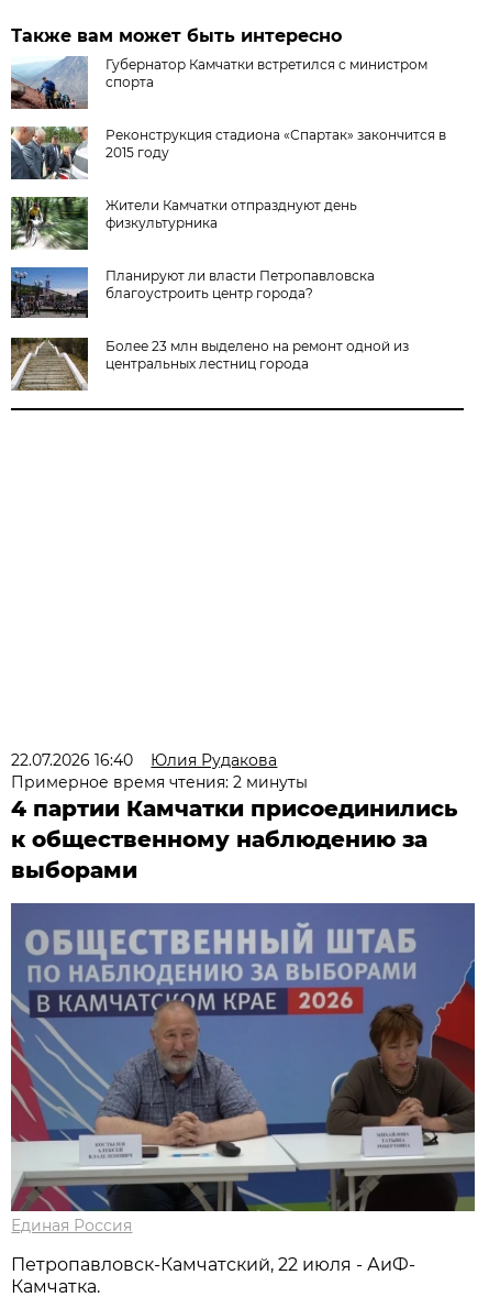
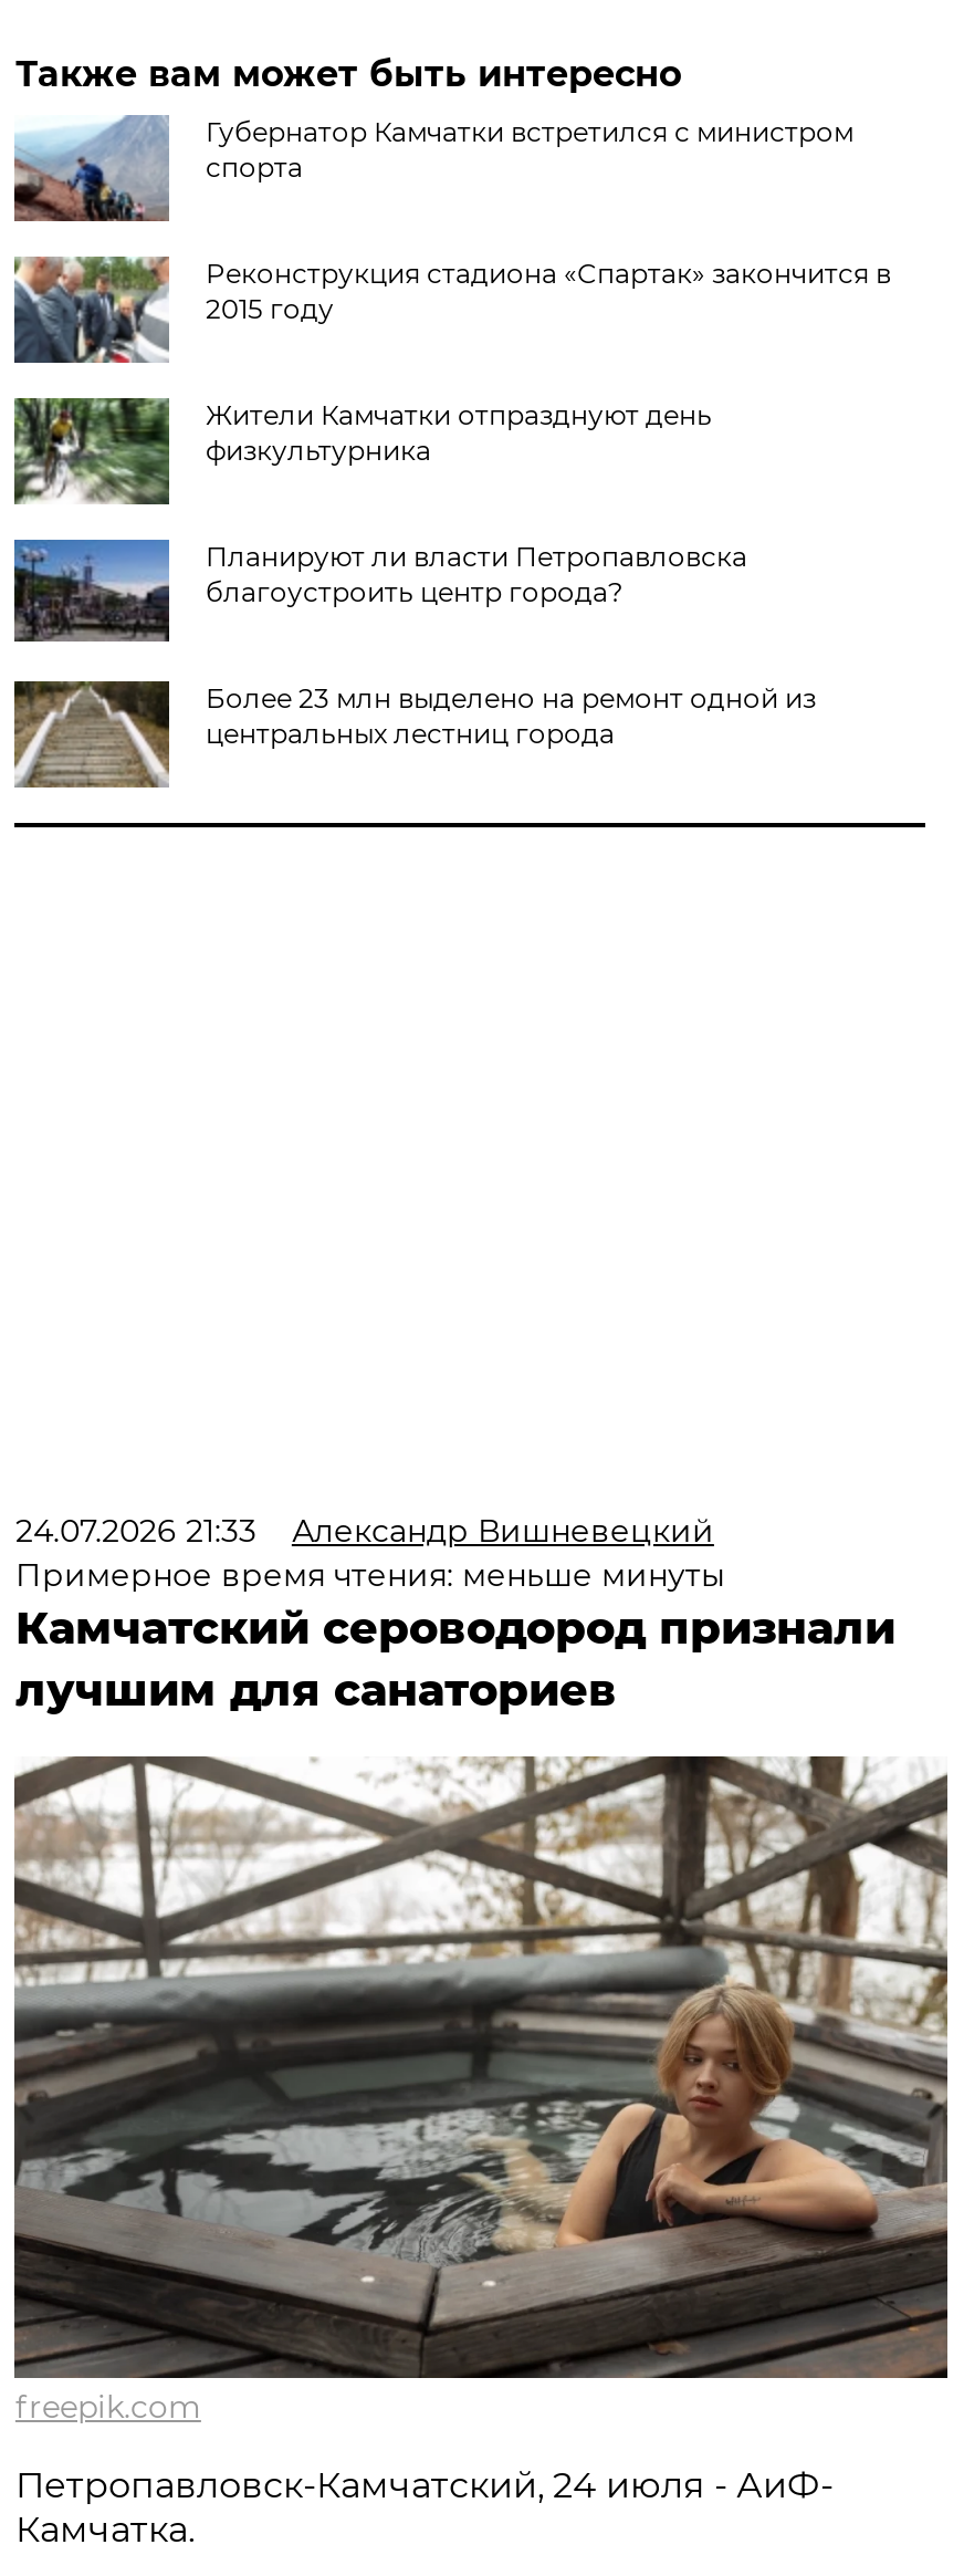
- 22.07.2026 16:40
- Юлия Рудакова
- Примерное время чтения: 2 минуты
- 4 партии Камчатки присоединились
- к общественному наблюдению за
- выборами
+ 24.07.2026 21:33
+ Александр Вишневецкий
+ Примерное время чтения: меньше минуты
+ Камчатский сероводород признали
+ лучшим для санаториев

- [image]
- Единая Россия
+ [image]
+ freepik.com

- Петропавловск-Камчатский, 22 июля - АиФ-
+ Петропавловск-Камчатский, 24 июля - АиФ-
